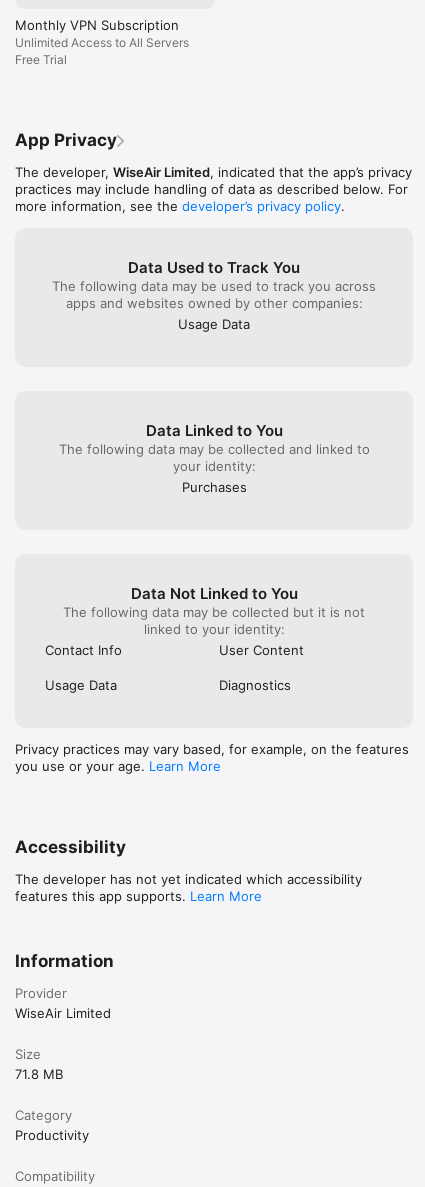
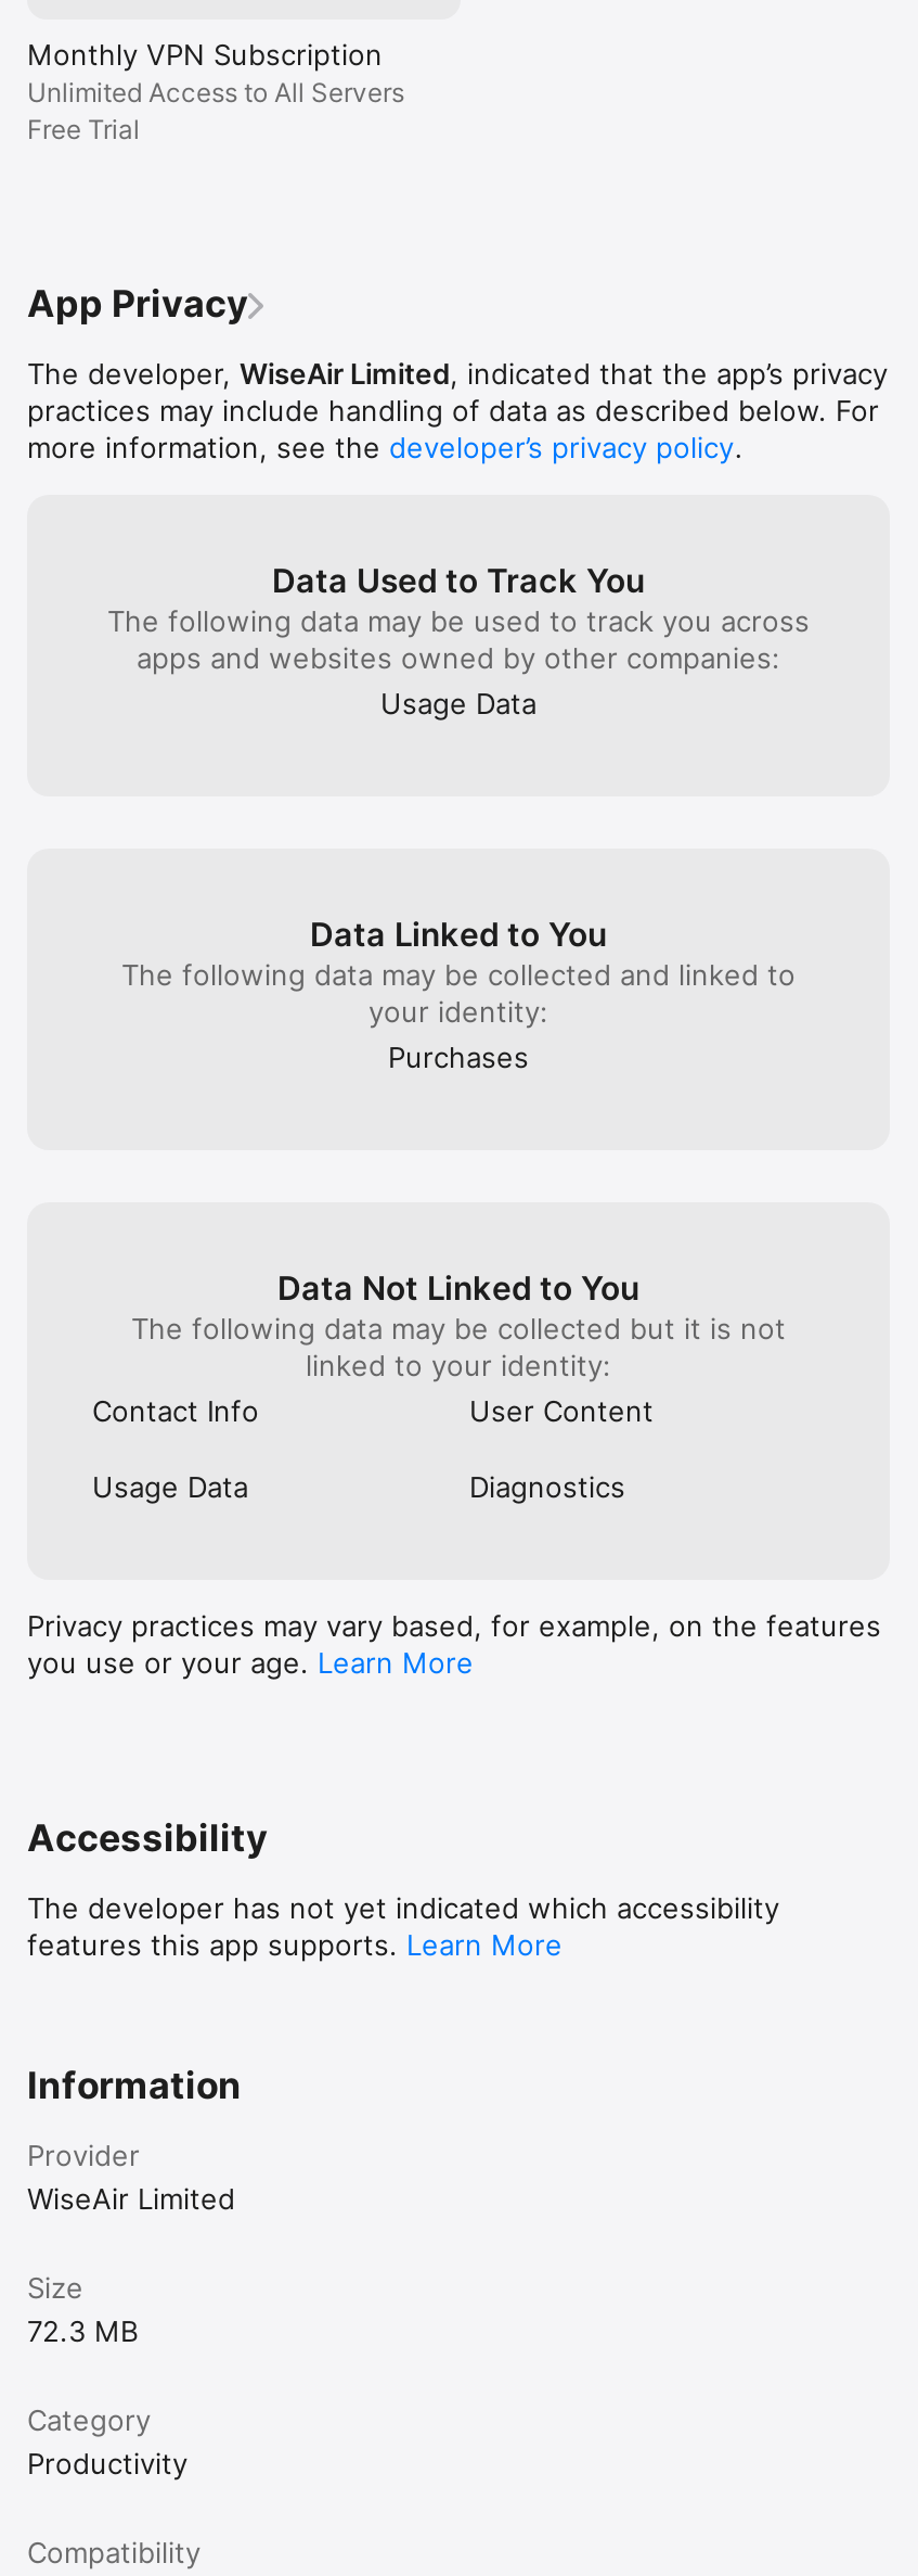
- 71.8 MB
+ 72.3 MB
